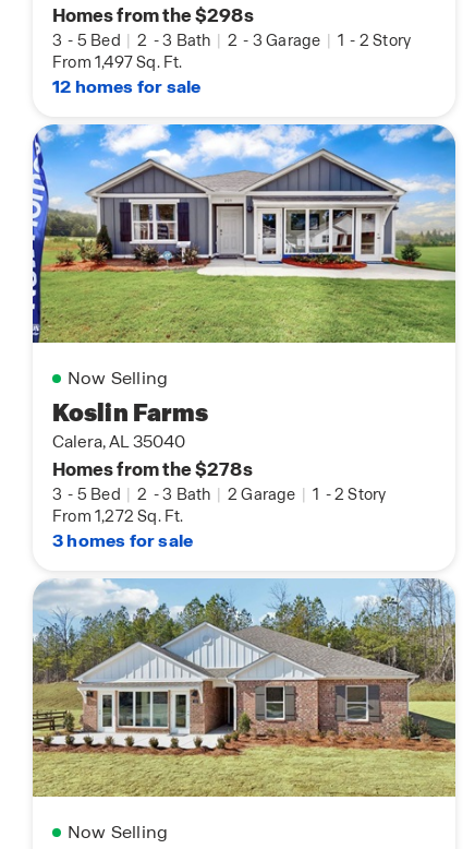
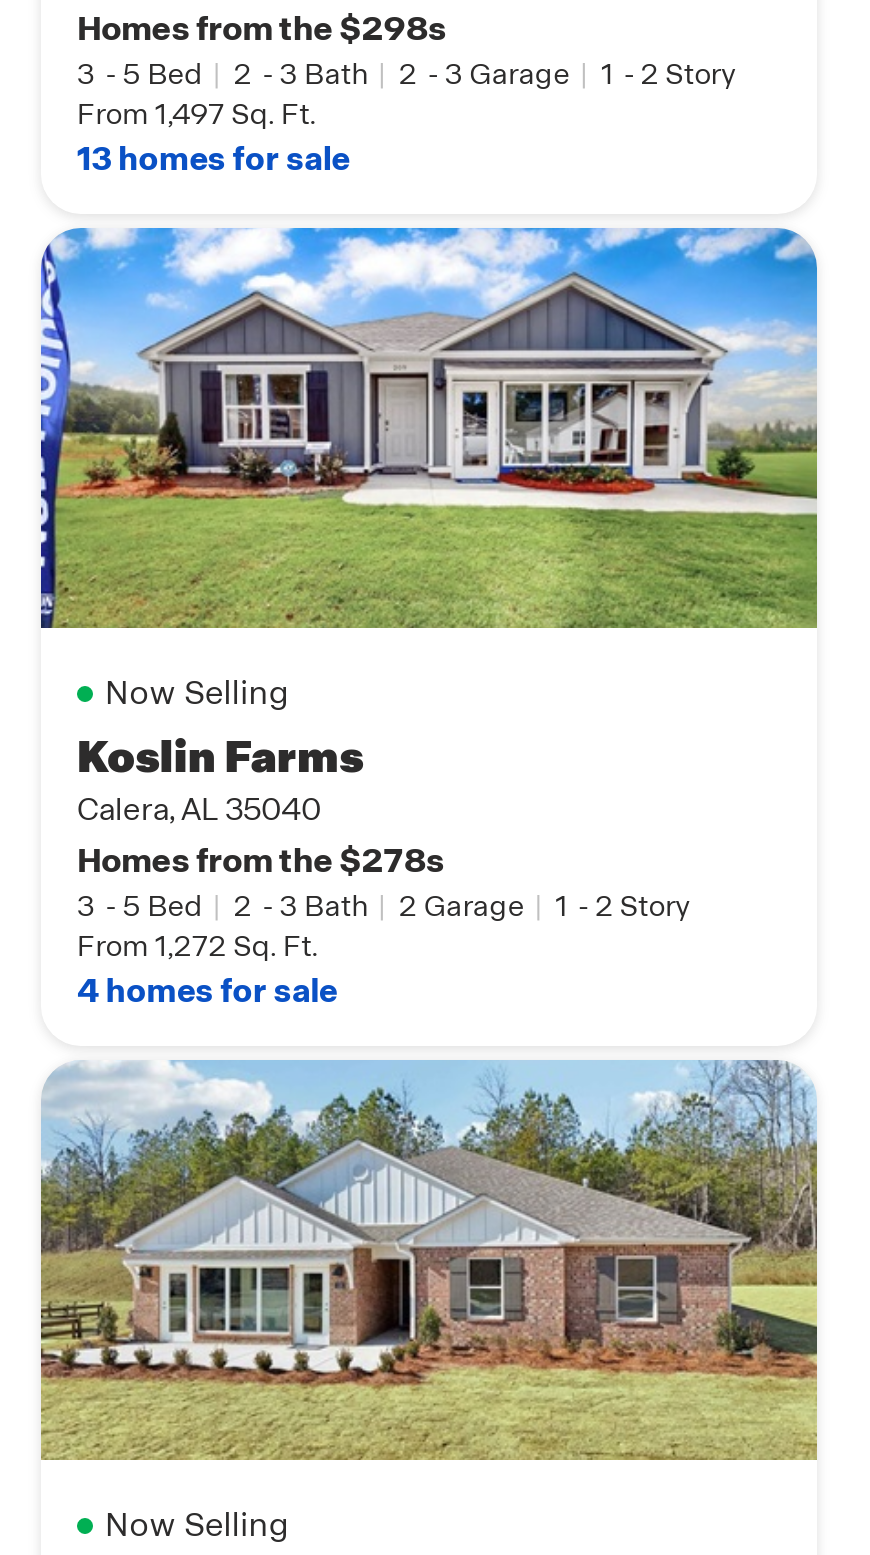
- 12 homes for sale
+ 13 homes for sale

- 3 homes for sale
+ 4 homes for sale
